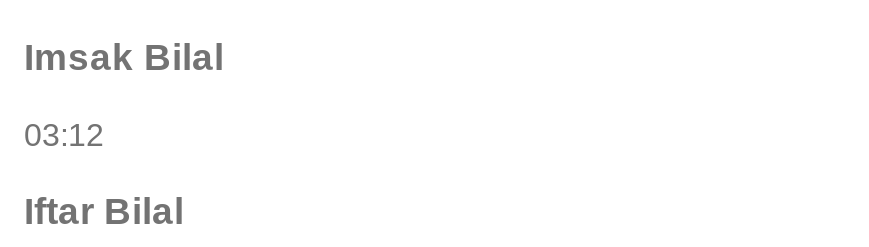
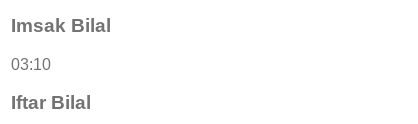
- 03:12
+ 03:10
